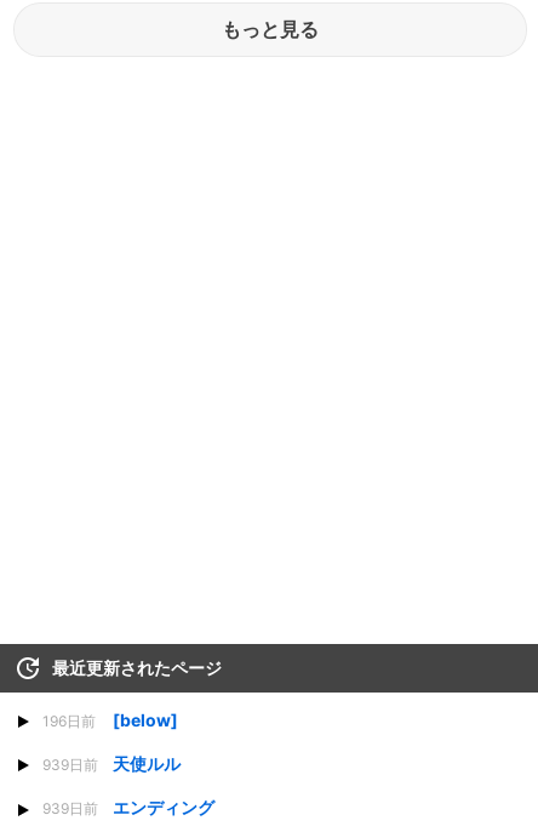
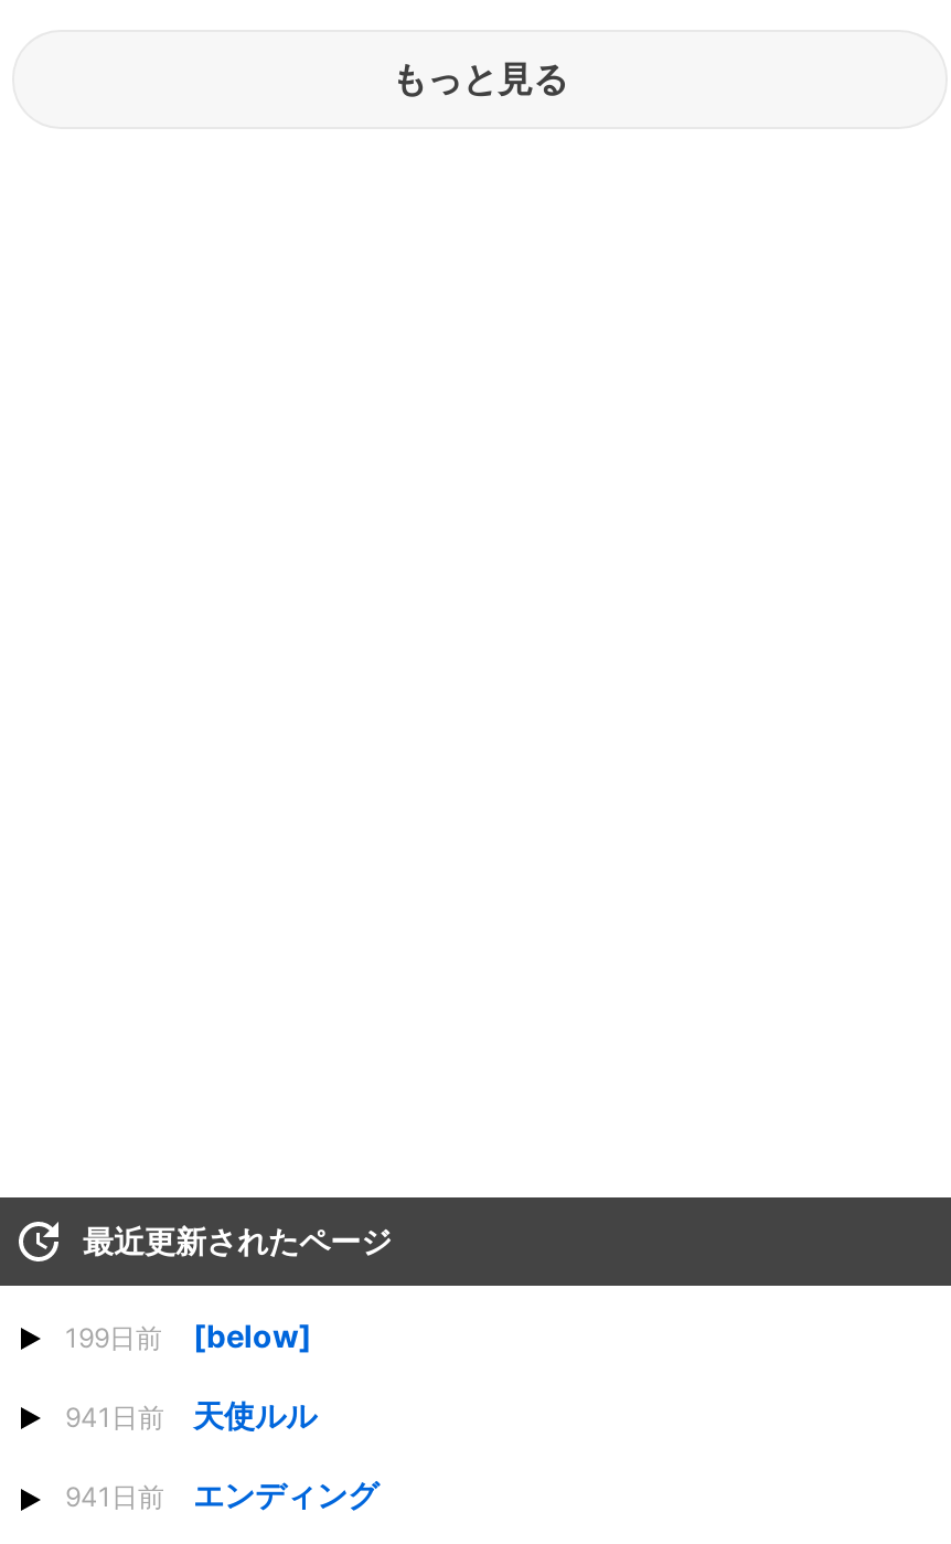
- 196日前 [below]
+ 199日前 [below]

- 939日前 天使ルル
+ 941日前 天使ルル

- 939日前 エンディング
+ 941日前 エンディング
